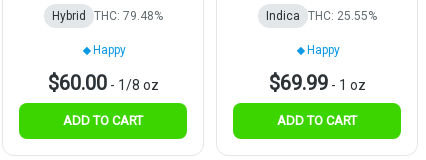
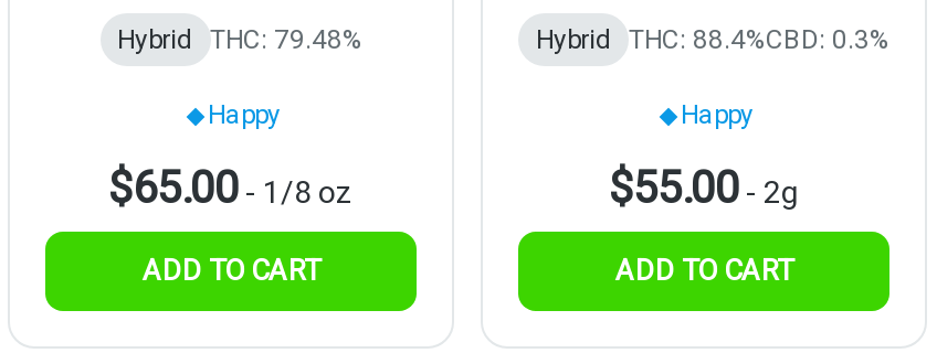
- Indica THC: 25.55%
+ Hybrid THC: 88.4%CBD: 0.3%

- $60.00- 1/8 oz
+ $65.00- 1/8 oz

- $69.99- 1 oz
+ $55.00- 2g
